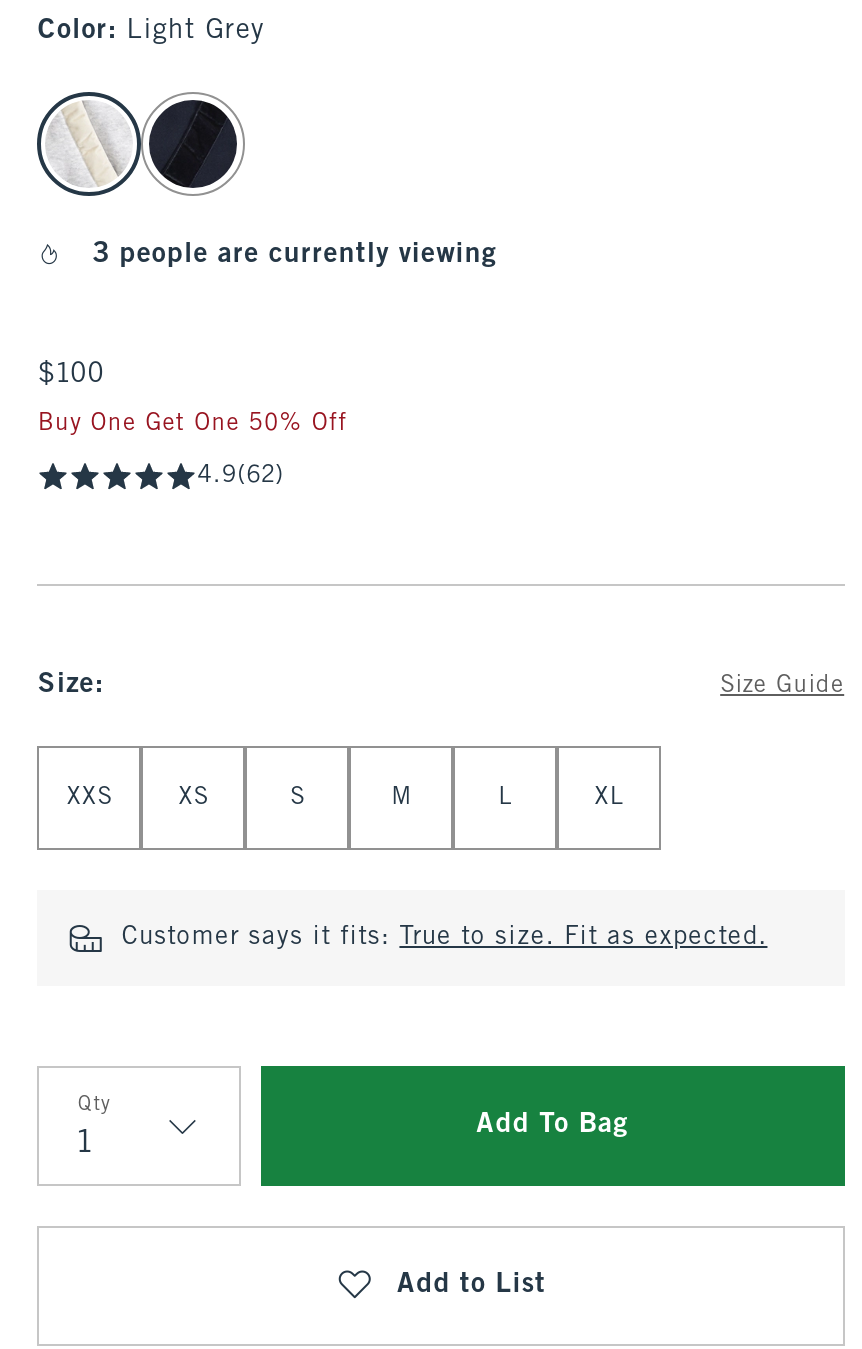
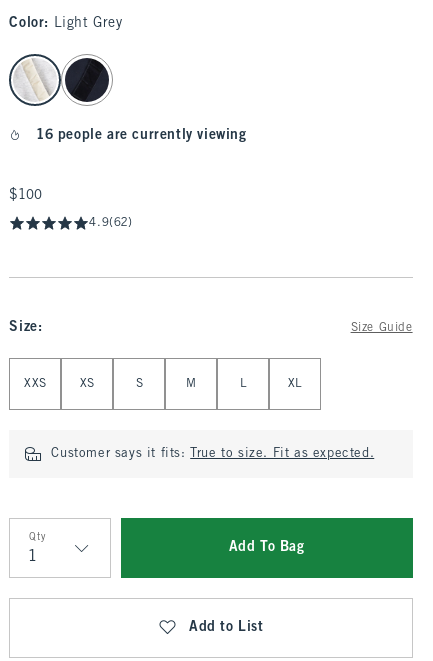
- 3 people are currently viewing
+ 16 people are currently viewing

- Buy One Get One 50% Off
